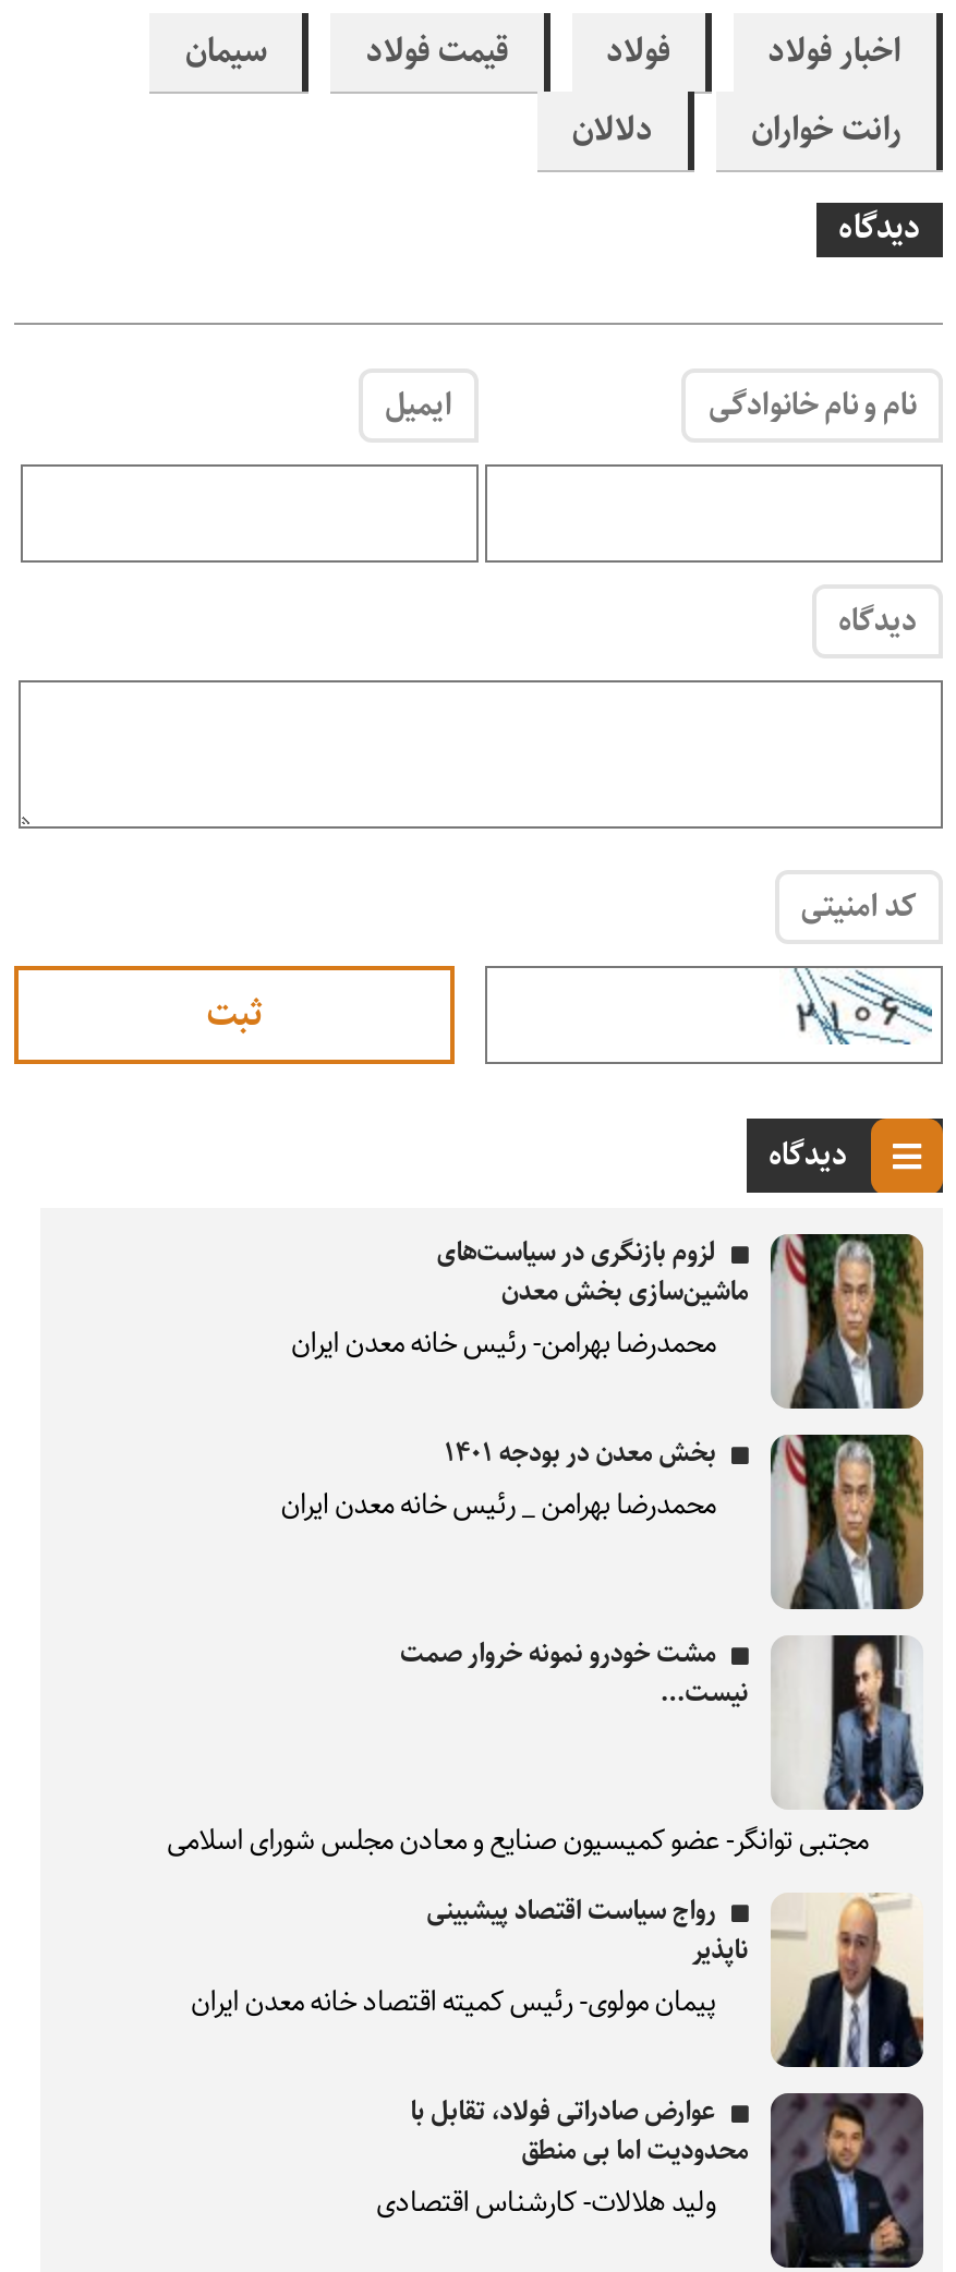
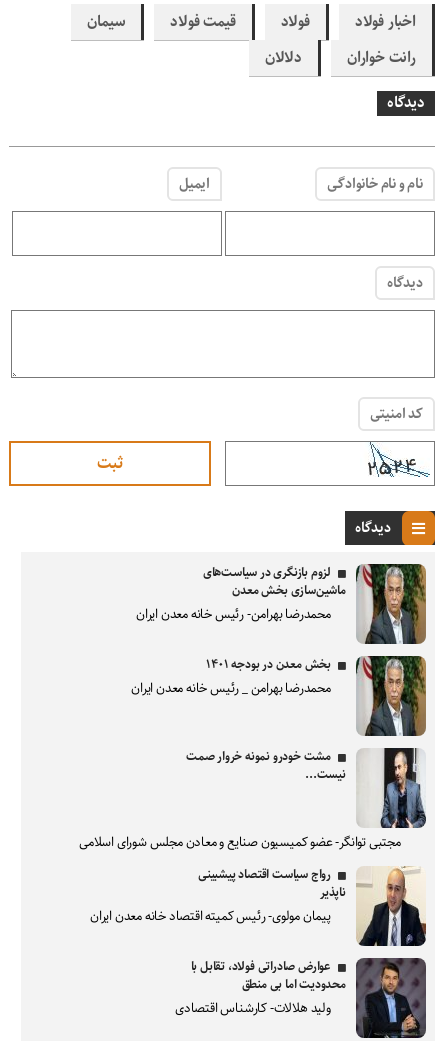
- [image]
+ [image]
